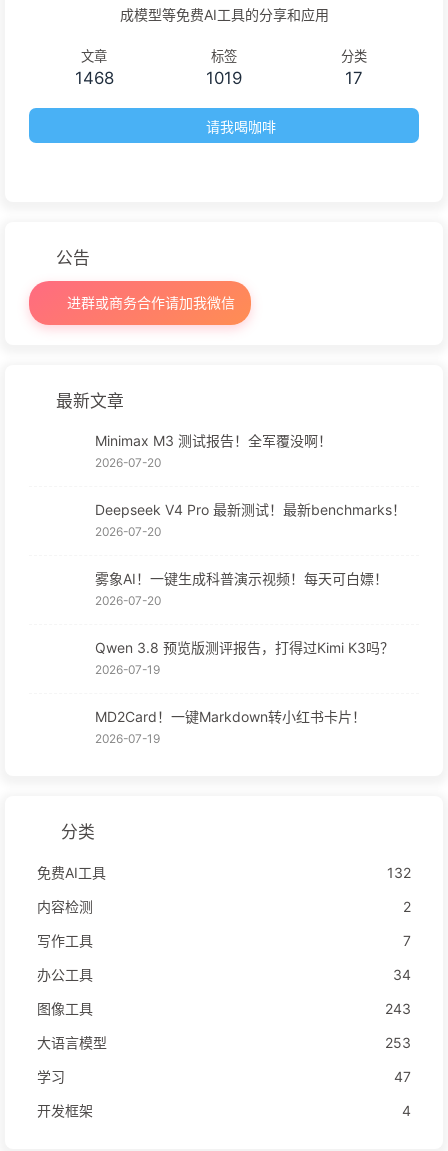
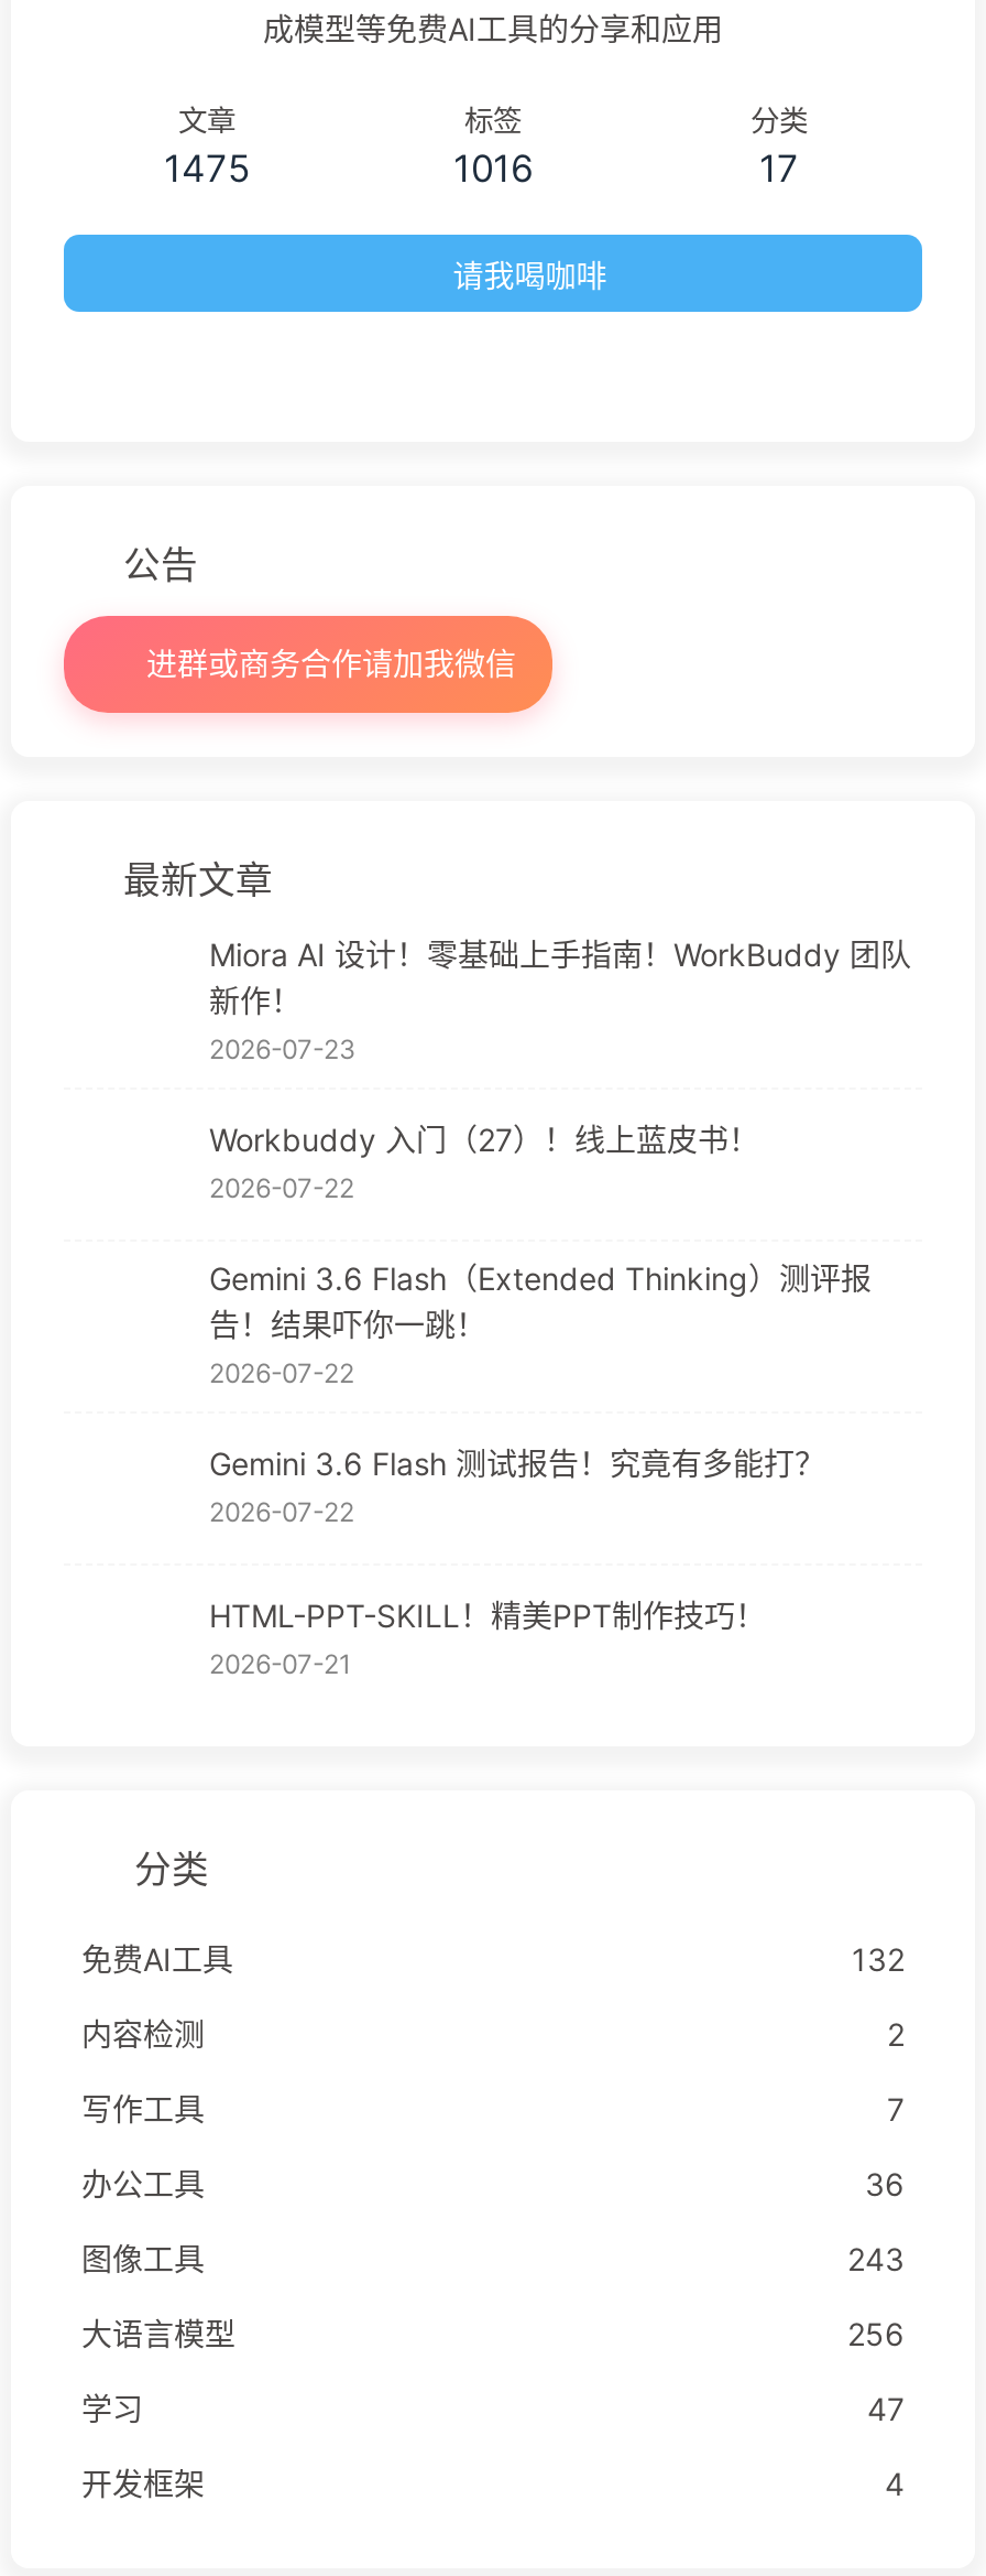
- 1468
+ 1475

- 1019
+ 1016

- Minimax M3 测试报告！全军覆没啊！
- 2026-07-20
+ Miora AI 设计！零基础上手指南！WorkBuddy 团队
+ 新作！
+ 2026-07-23

- Deepseek V4 Pro 最新测试！最新benchmarks！
- 2026-07-20
+ Workbuddy 入门（27）！线上蓝皮书！
+ 2026-07-22

- 雾象AI！一键生成科普演示视频！每天可白嫖！
- 2026-07-20
+ Gemini 3.6 Flash（Extended Thinking）测评报
+ 告！结果吓你一跳！
+ 2026-07-22

- Qwen 3.8 预览版测评报告，打得过Kimi K3吗？
- 2026-07-19
+ Gemini 3.6 Flash 测试报告！究竟有多能打？
+ 2026-07-22

- MD2Card！一键Markdown转小红书卡片！
- 2026-07-19
+ HTML-PPT-SKILL！精美PPT制作技巧！
+ 2026-07-21

- 34
+ 36

- 253
+ 256
